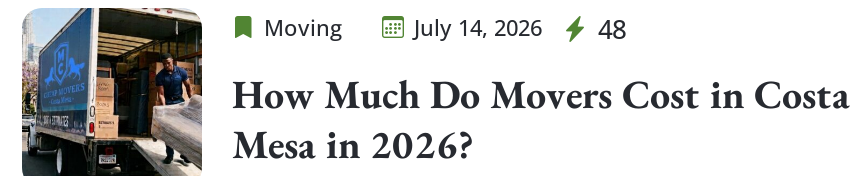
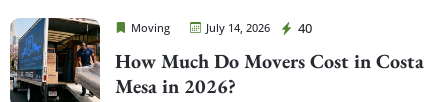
- 48
+ 40
